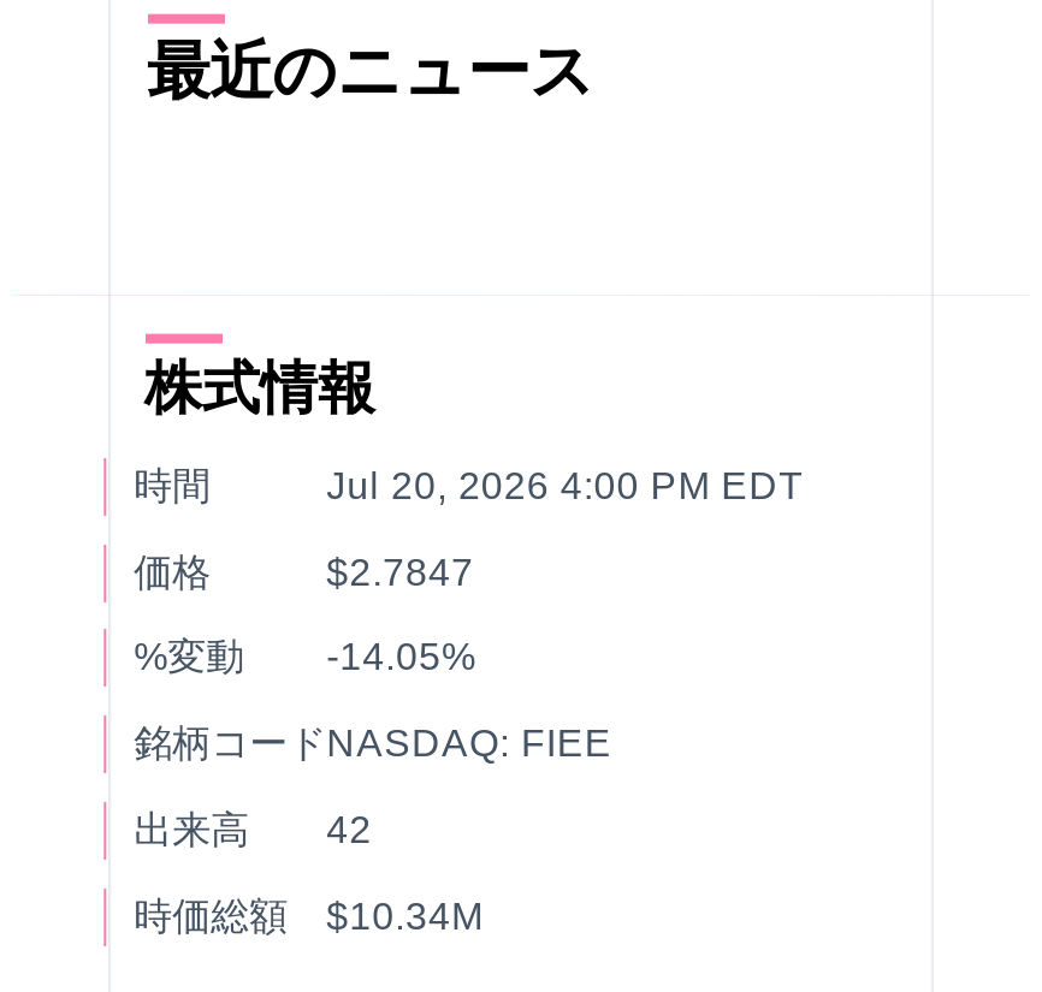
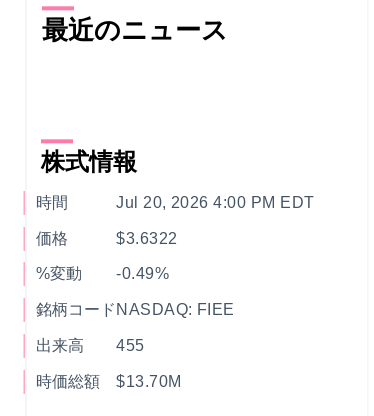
- $2.7847
+ $3.6322

- %変動 -14.05%
+ %変動 -0.49%

- 出来高 42
+ 出来高 455

- 時価総額 $10.34M
+ 時価総額 $13.70M
